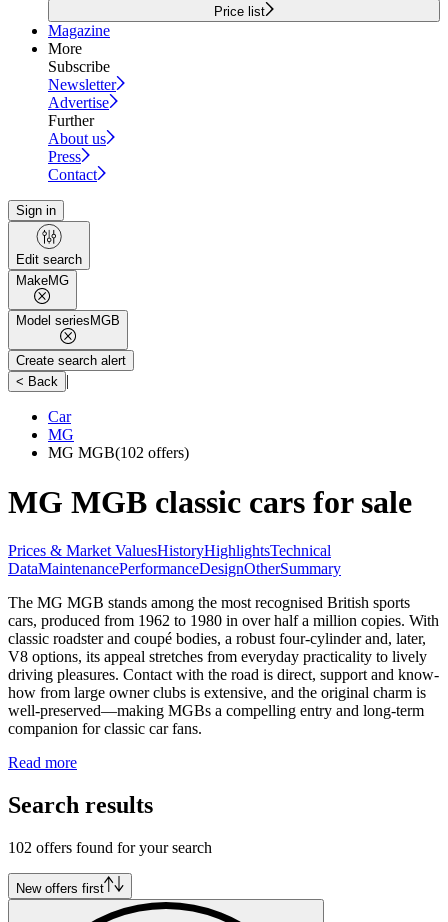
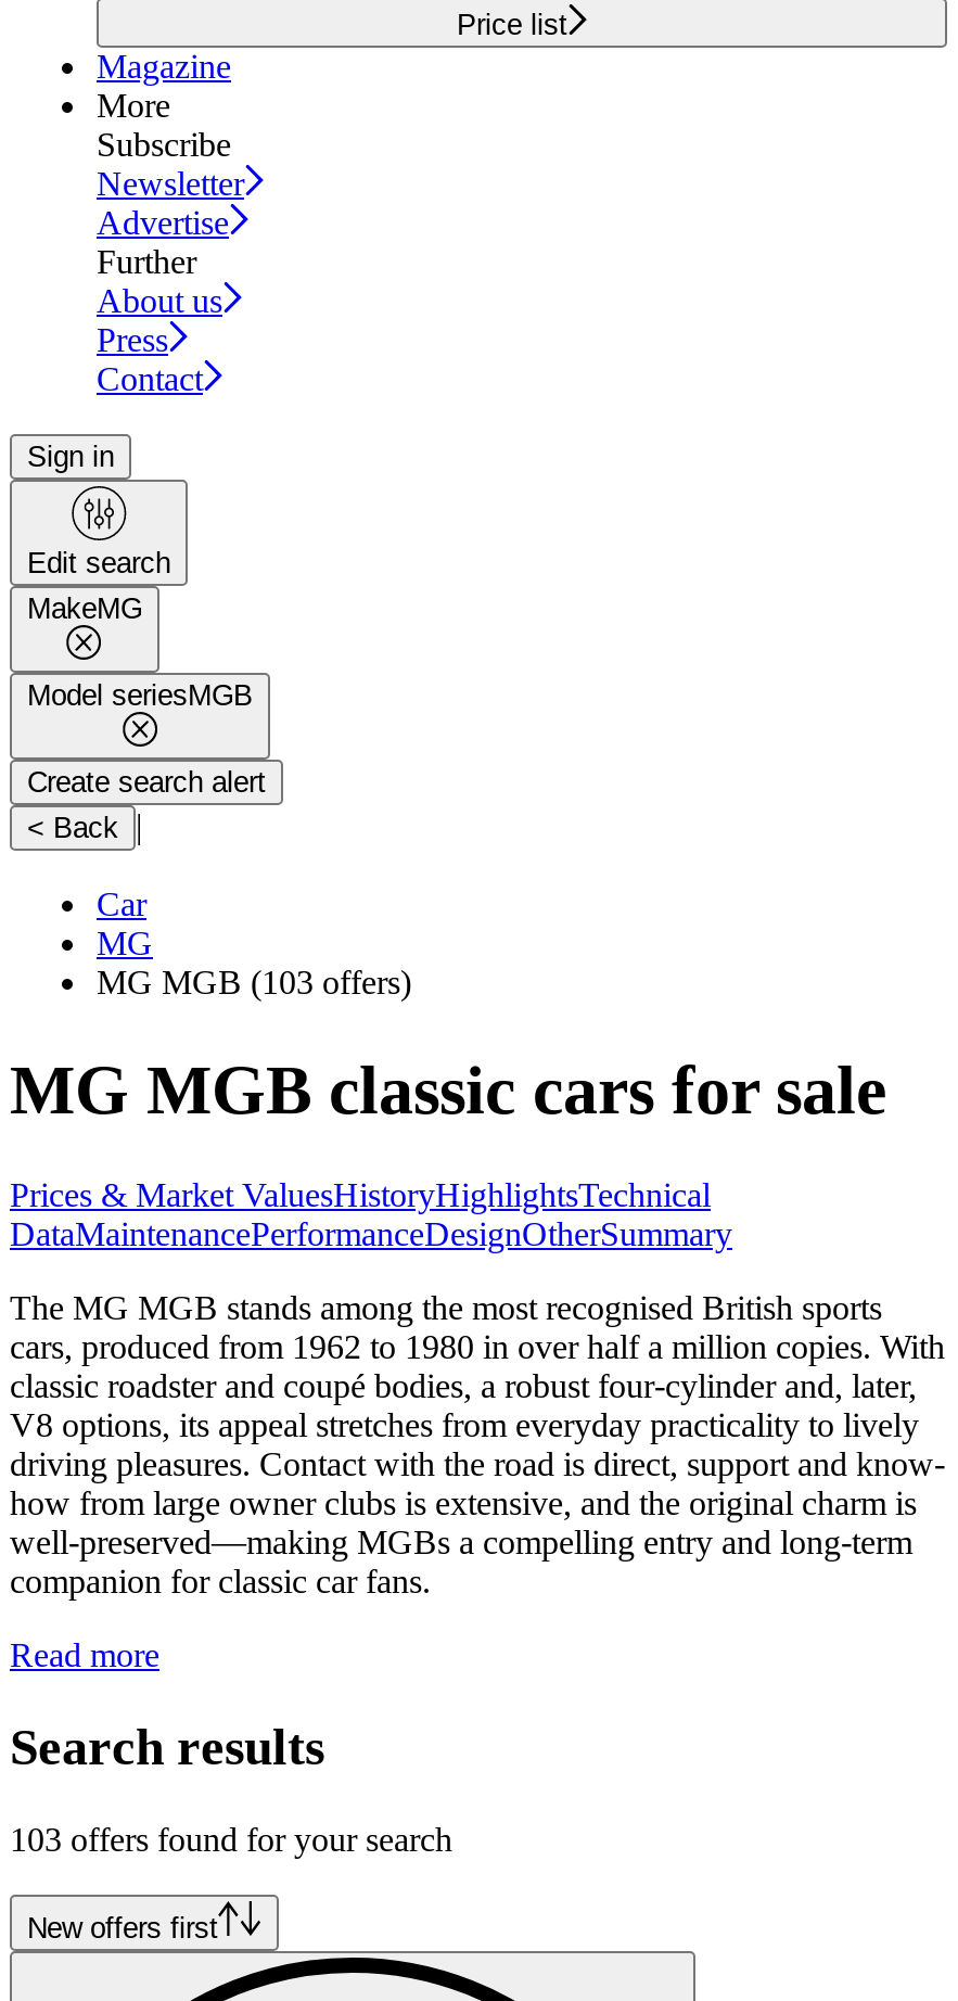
- MG MGB (102 offers)
+ MG MGB (103 offers)

- 102 offers found for your search
+ 103 offers found for your search
